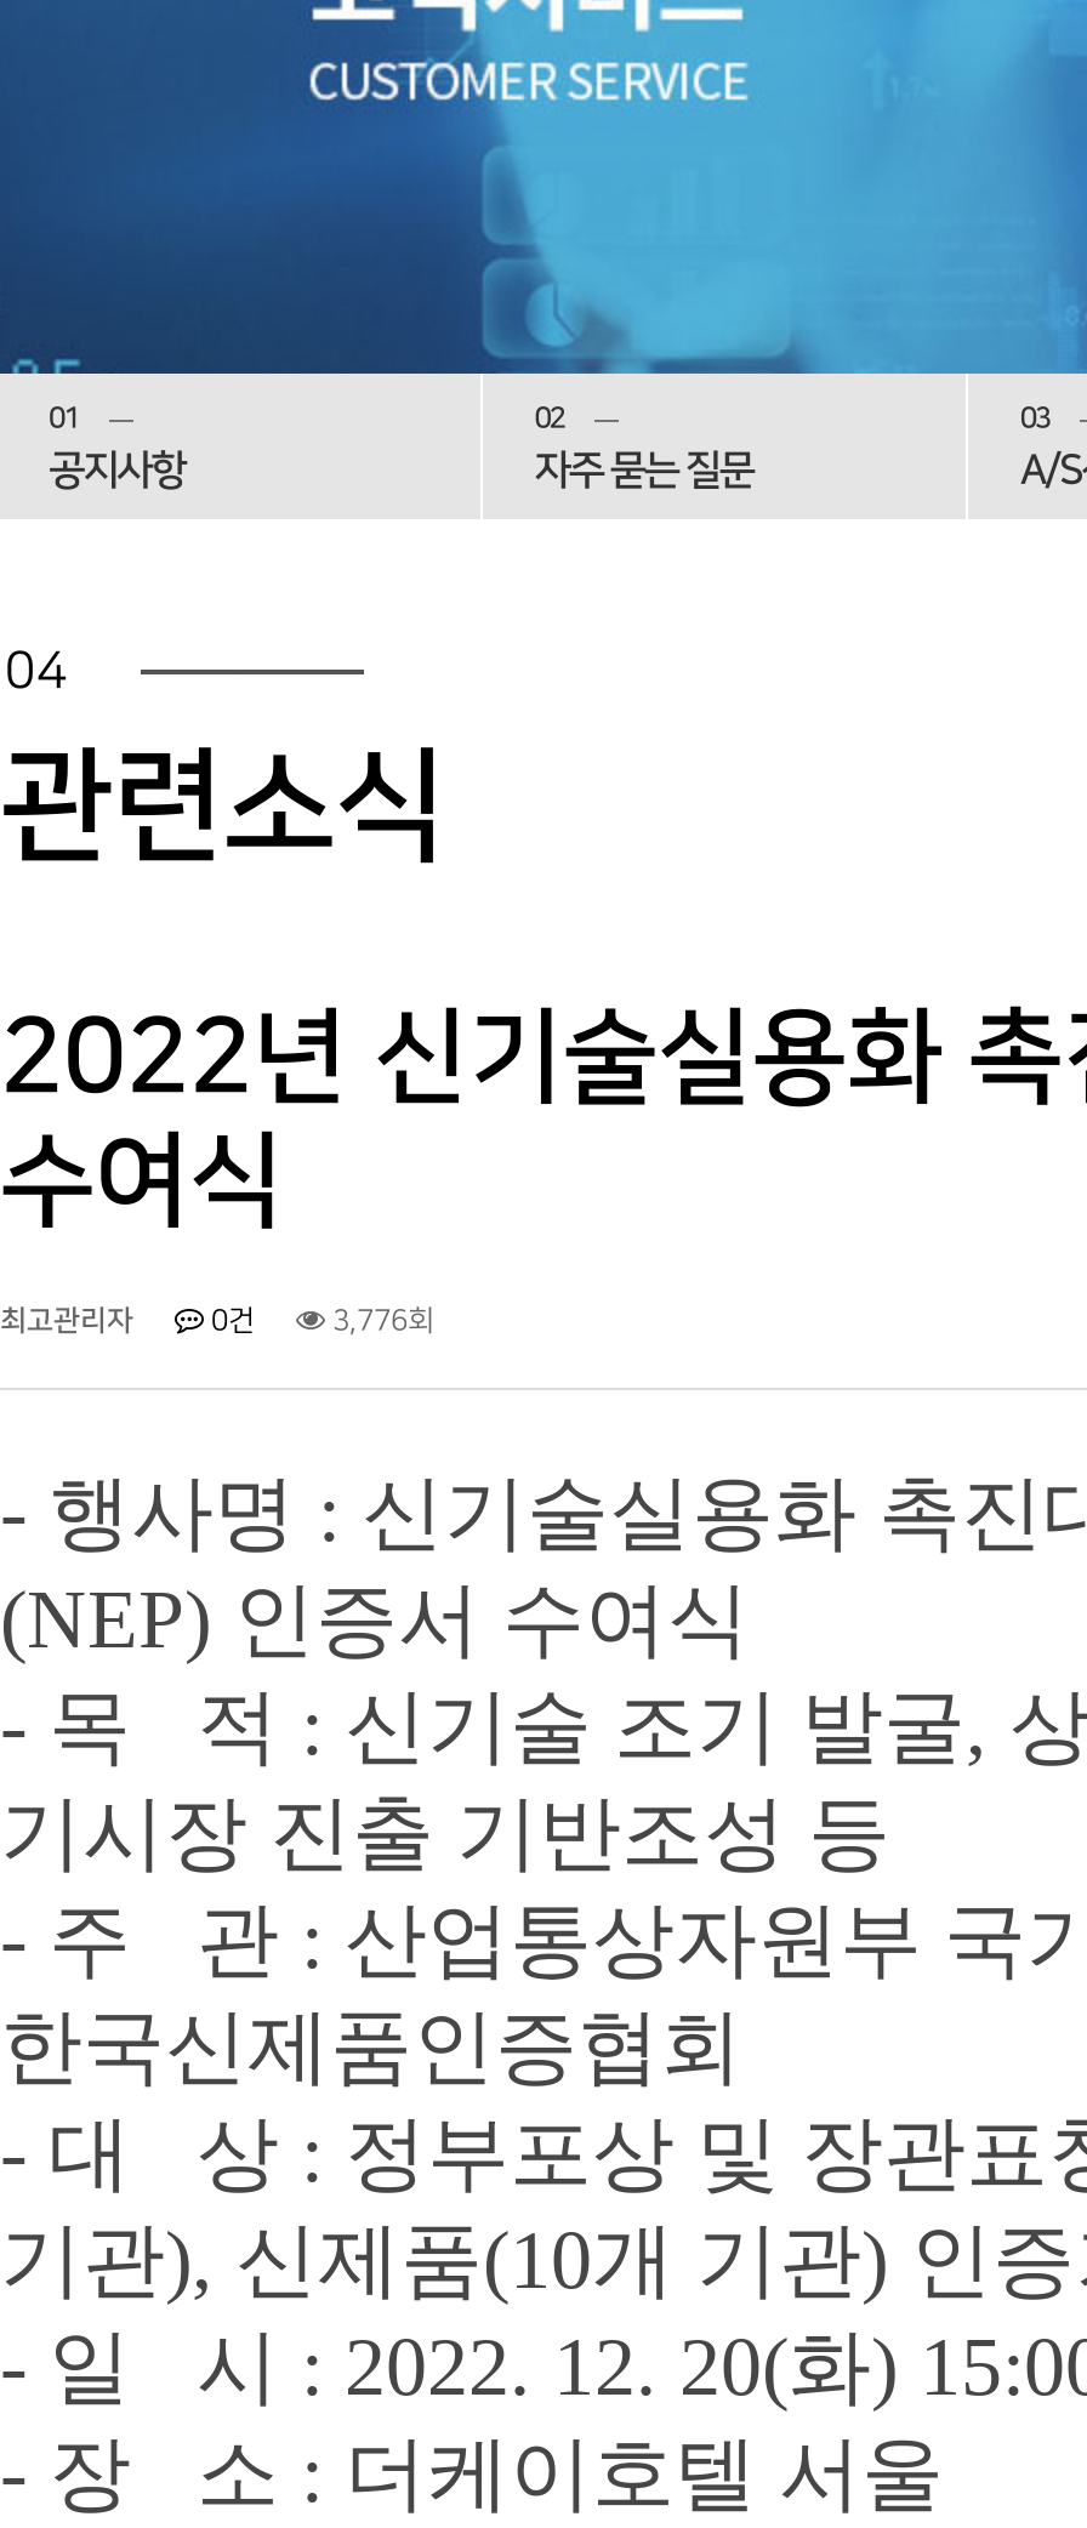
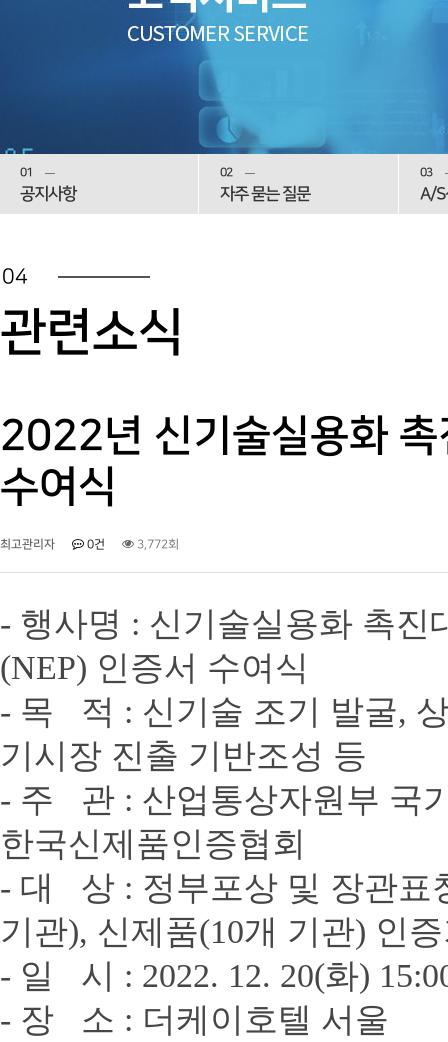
- 3,776회
+ 3,772회
